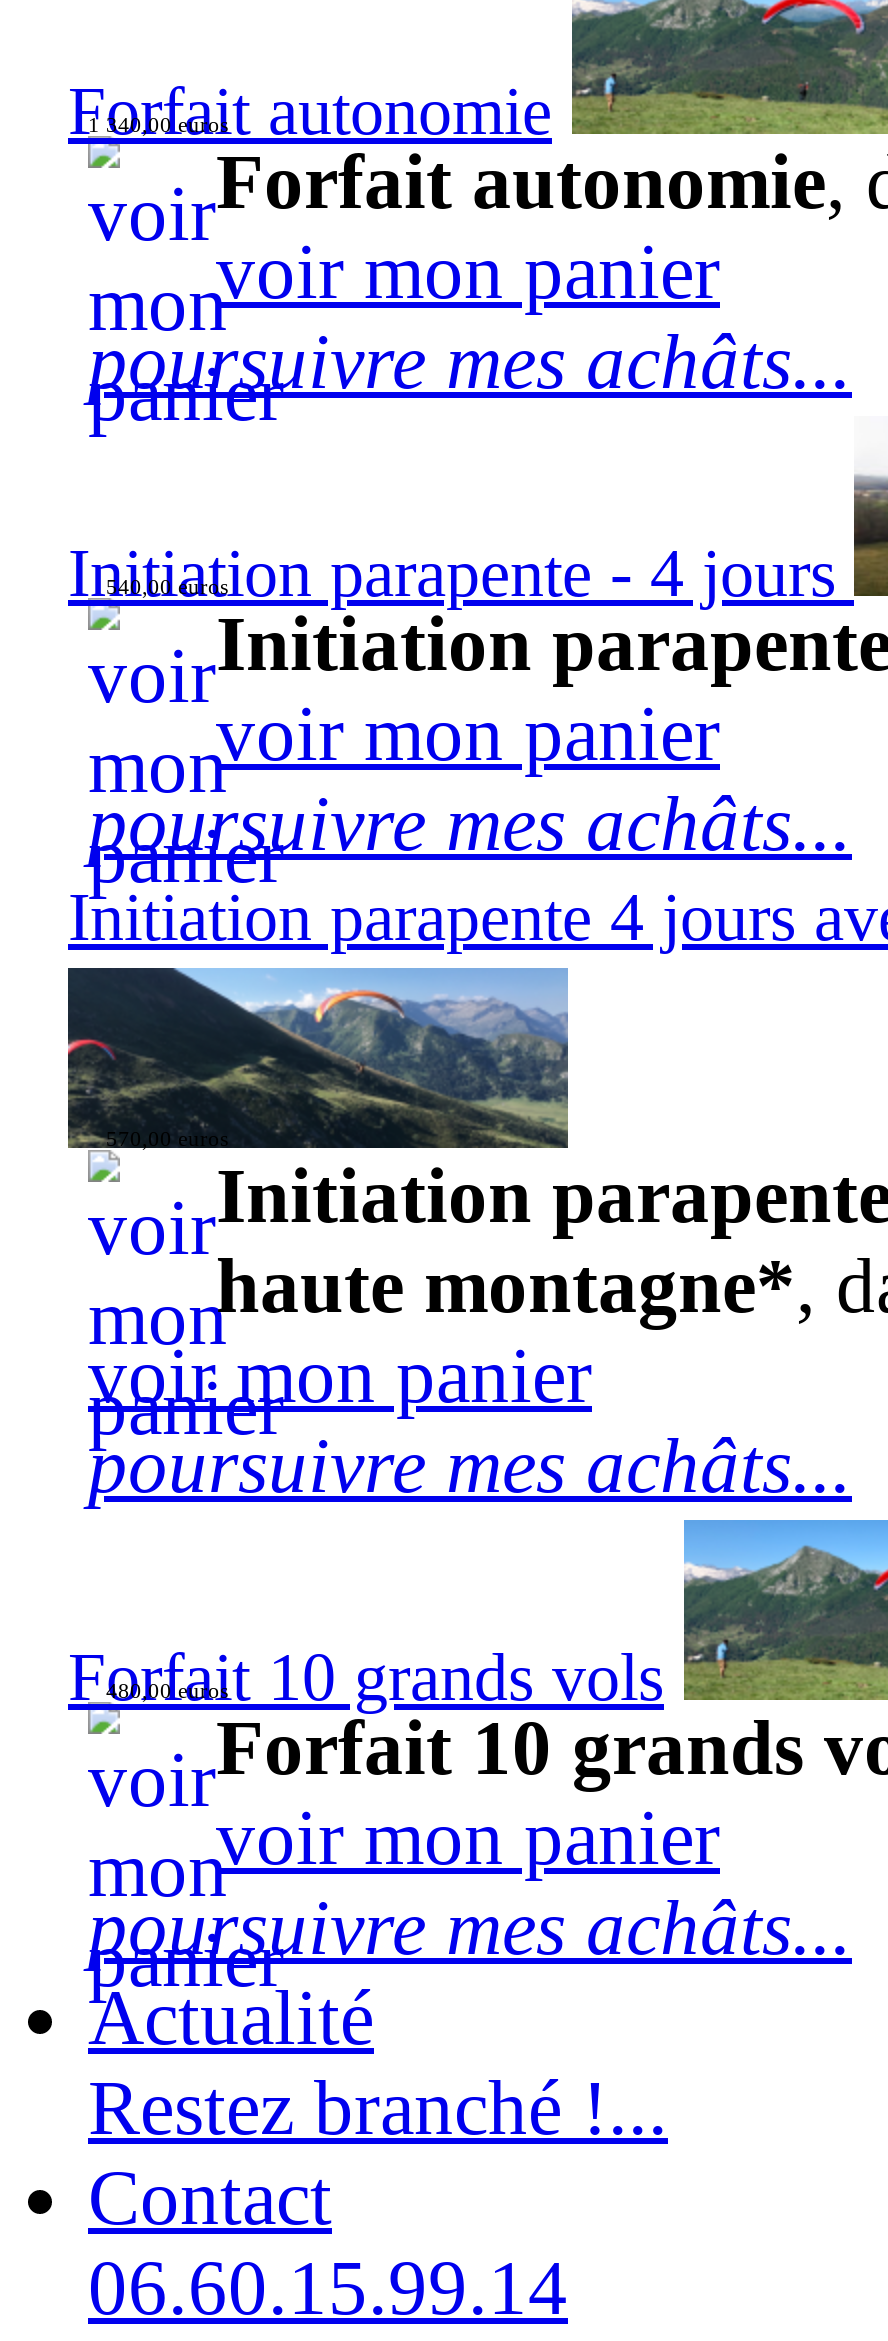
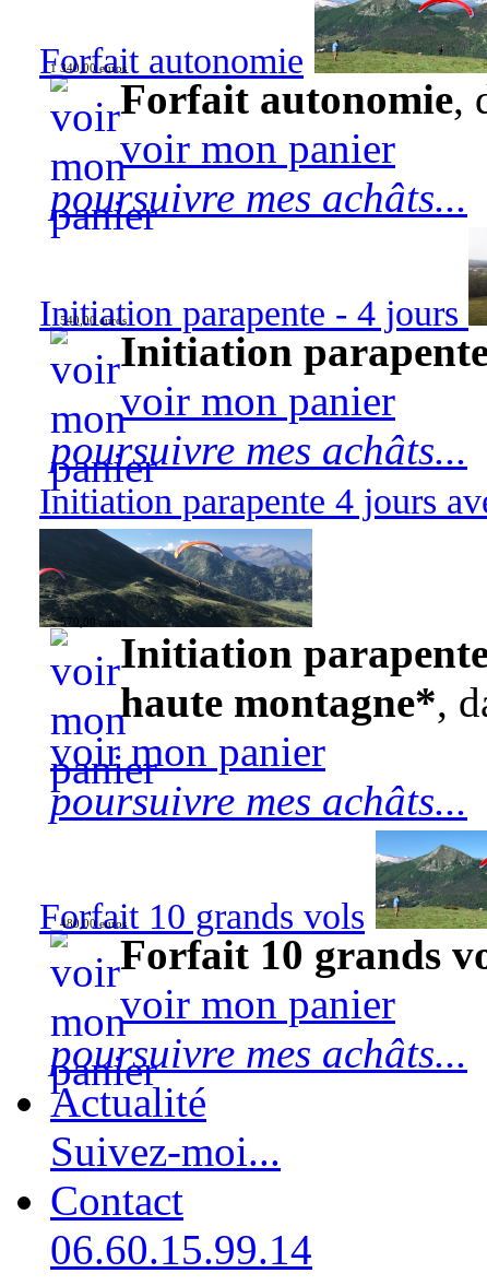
- Restez branché !...
+ Suivez-moi...
